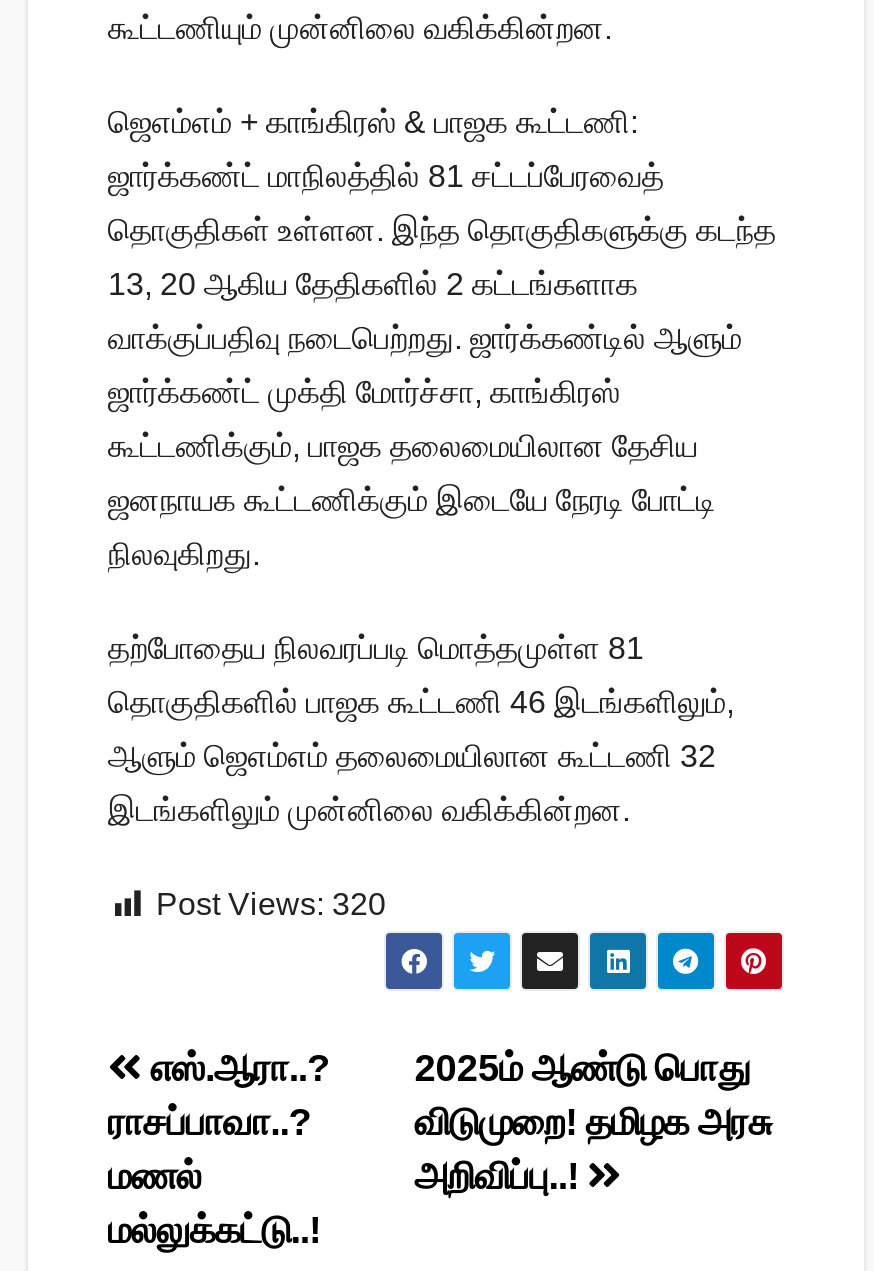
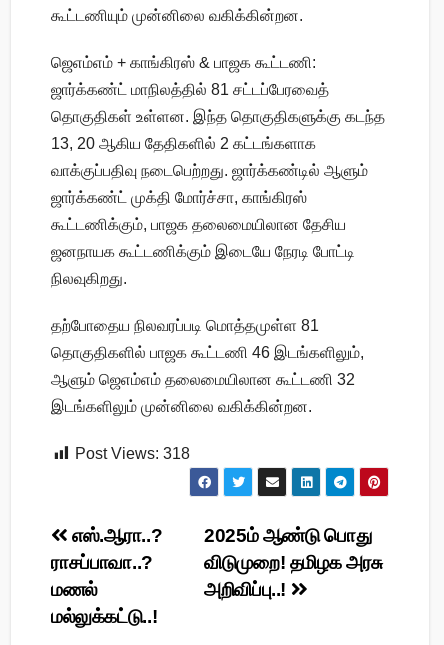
- Post Views: 320
+ Post Views: 318
